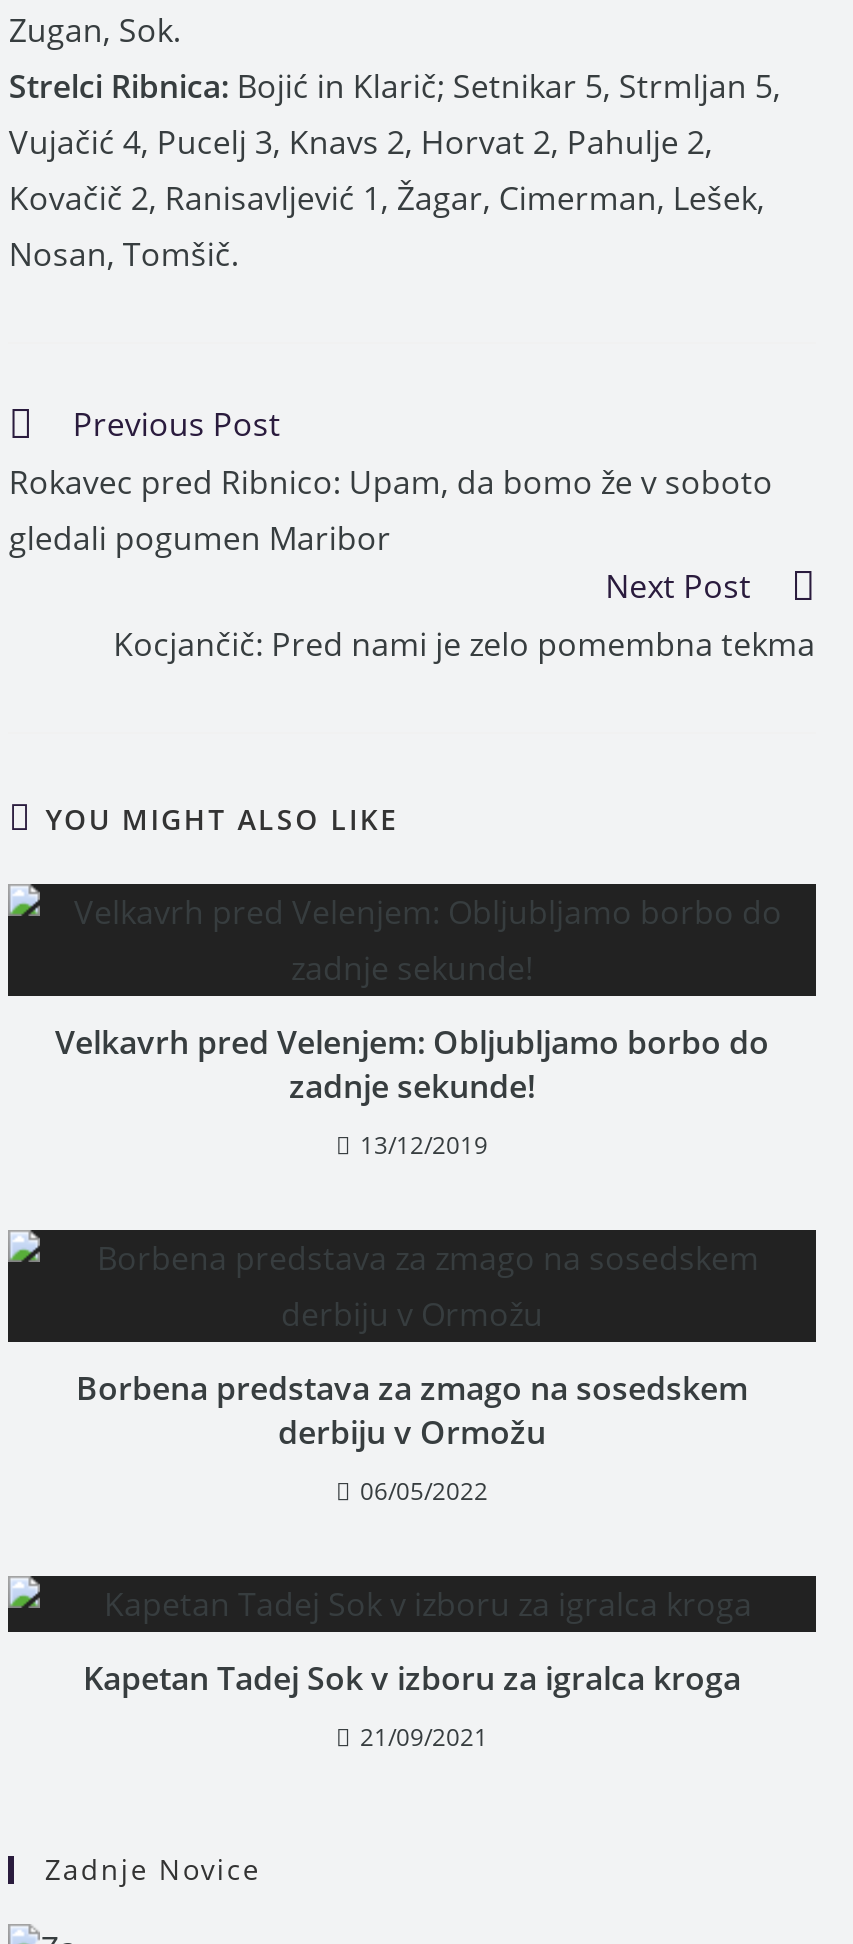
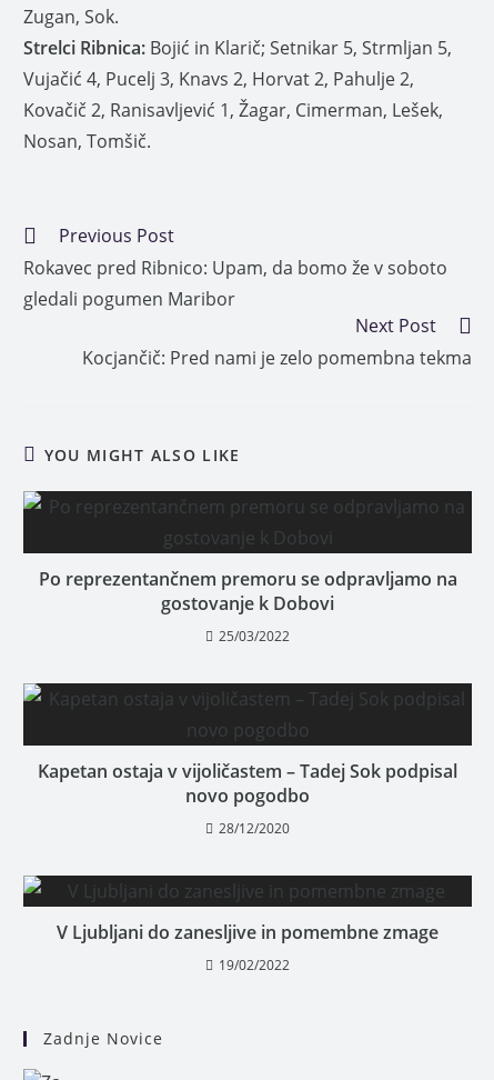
- Velkavrh pred Velenjem: Obljubljamo borbo do
- zadnje sekunde!
+ Po reprezentančnem premoru se odpravljamo na
+ gostovanje k Dobovi

- 13/12/2019
+ 25/03/2022

- Borbena predstava za zmago na sosedskem
- derbiju v Ormožu
+ Kapetan ostaja v vijoličastem – Tadej Sok podpisal
+ novo pogodbo

- 06/05/2022
+ 28/12/2020

- Kapetan Tadej Sok v izboru za igralca kroga
+ V Ljubljani do zanesljive in pomembne zmage

- 21/09/2021
+ 19/02/2022
